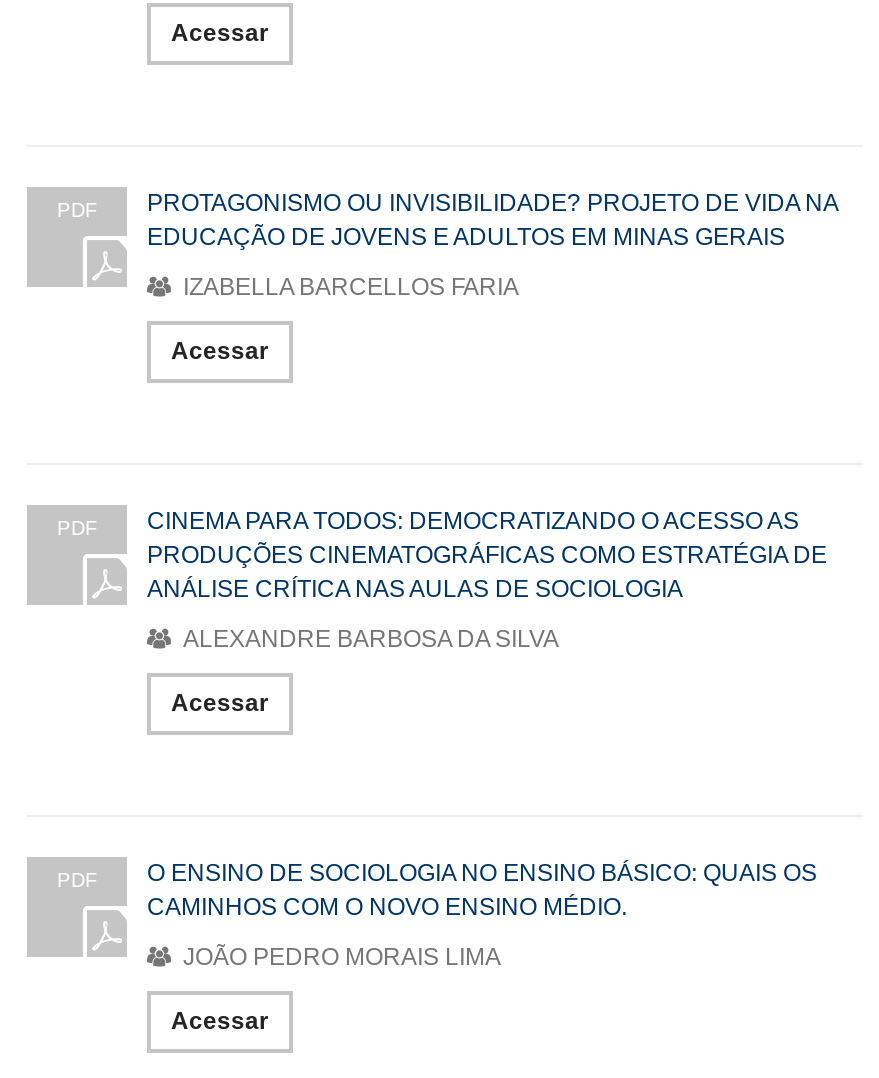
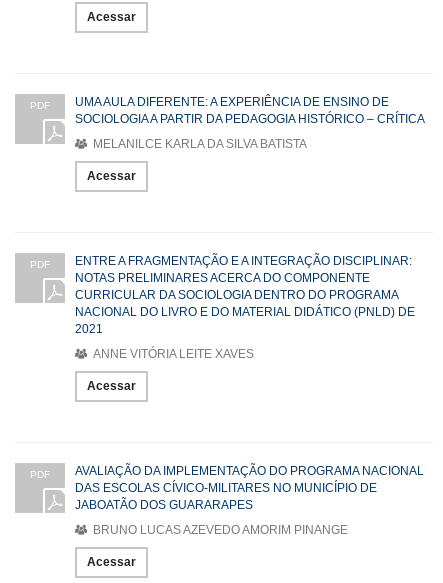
- PROTAGONISMO OU INVISIBILIDADE? PROJETO DE VIDA NA
- EDUCAÇÃO DE JOVENS E ADULTOS EM MINAS GERAIS
+ UMA AULA DIFERENTE: A EXPERIÊNCIA DE ENSINO DE
+ SOCIOLOGIA A PARTIR DA PEDAGOGIA HISTÓRICO – CRÍTICA

- IZABELLA BARCELLOS FARIA
+ MELANILCE KARLA DA SILVA BATISTA

- CINEMA PARA TODOS: DEMOCRATIZANDO O ACESSO AS
- PRODUÇÕES CINEMATOGRÁFICAS COMO ESTRATÉGIA DE
- ANÁLISE CRÍTICA NAS AULAS DE SOCIOLOGIA
+ ENTRE A FRAGMENTAÇÃO E A INTEGRAÇÃO DISCIPLINAR:
+ NOTAS PRELIMINARES ACERCA DO COMPONENTE
+ CURRICULAR DA SOCIOLOGIA DENTRO DO PROGRAMA
+ NACIONAL DO LIVRO E DO MATERIAL DIDÁTICO (PNLD) DE
+ 2021

- ALEXANDRE BARBOSA DA SILVA
+ ANNE VITÓRIA LEITE XAVES

- O ENSINO DE SOCIOLOGIA NO ENSINO BÁSICO: QUAIS OS
- CAMINHOS COM O NOVO ENSINO MÉDIO.
+ AVALIAÇÃO DA IMPLEMENTAÇÃO DO PROGRAMA NACIONAL
+ DAS ESCOLAS CÍVICO-MILITARES NO MUNICÍPIO DE
+ JABOATÃO DOS GUARARAPES

- JOÃO PEDRO MORAIS LIMA
+ BRUNO LUCAS AZEVEDO AMORIM PINANGE
